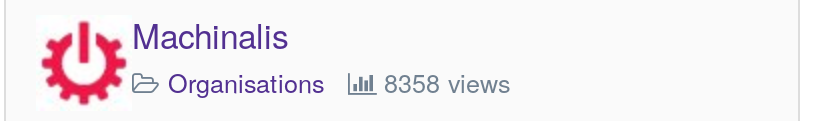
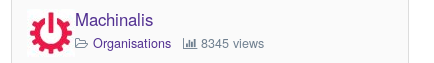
- Organisations 8358 views
+ Organisations 8345 views
